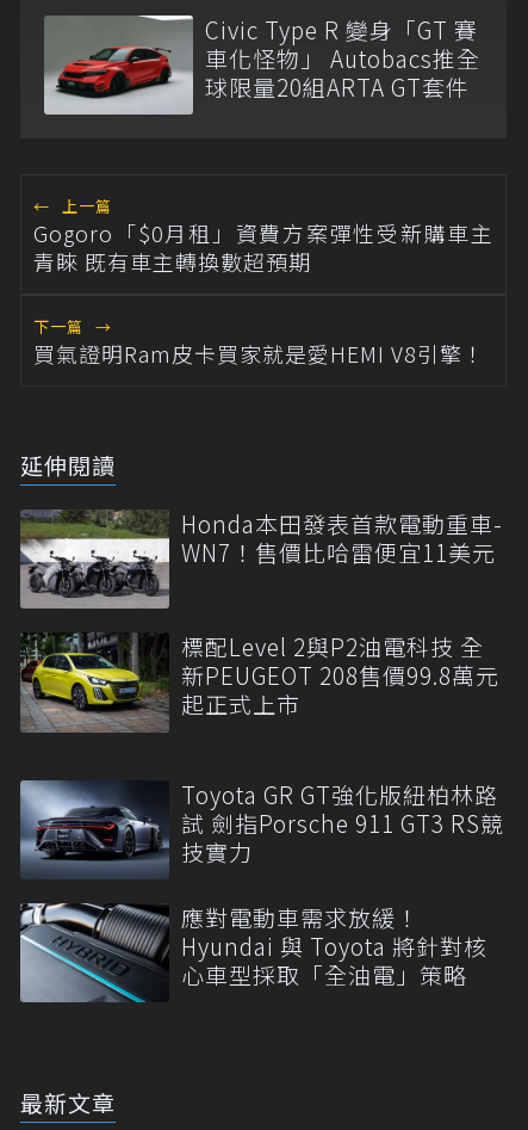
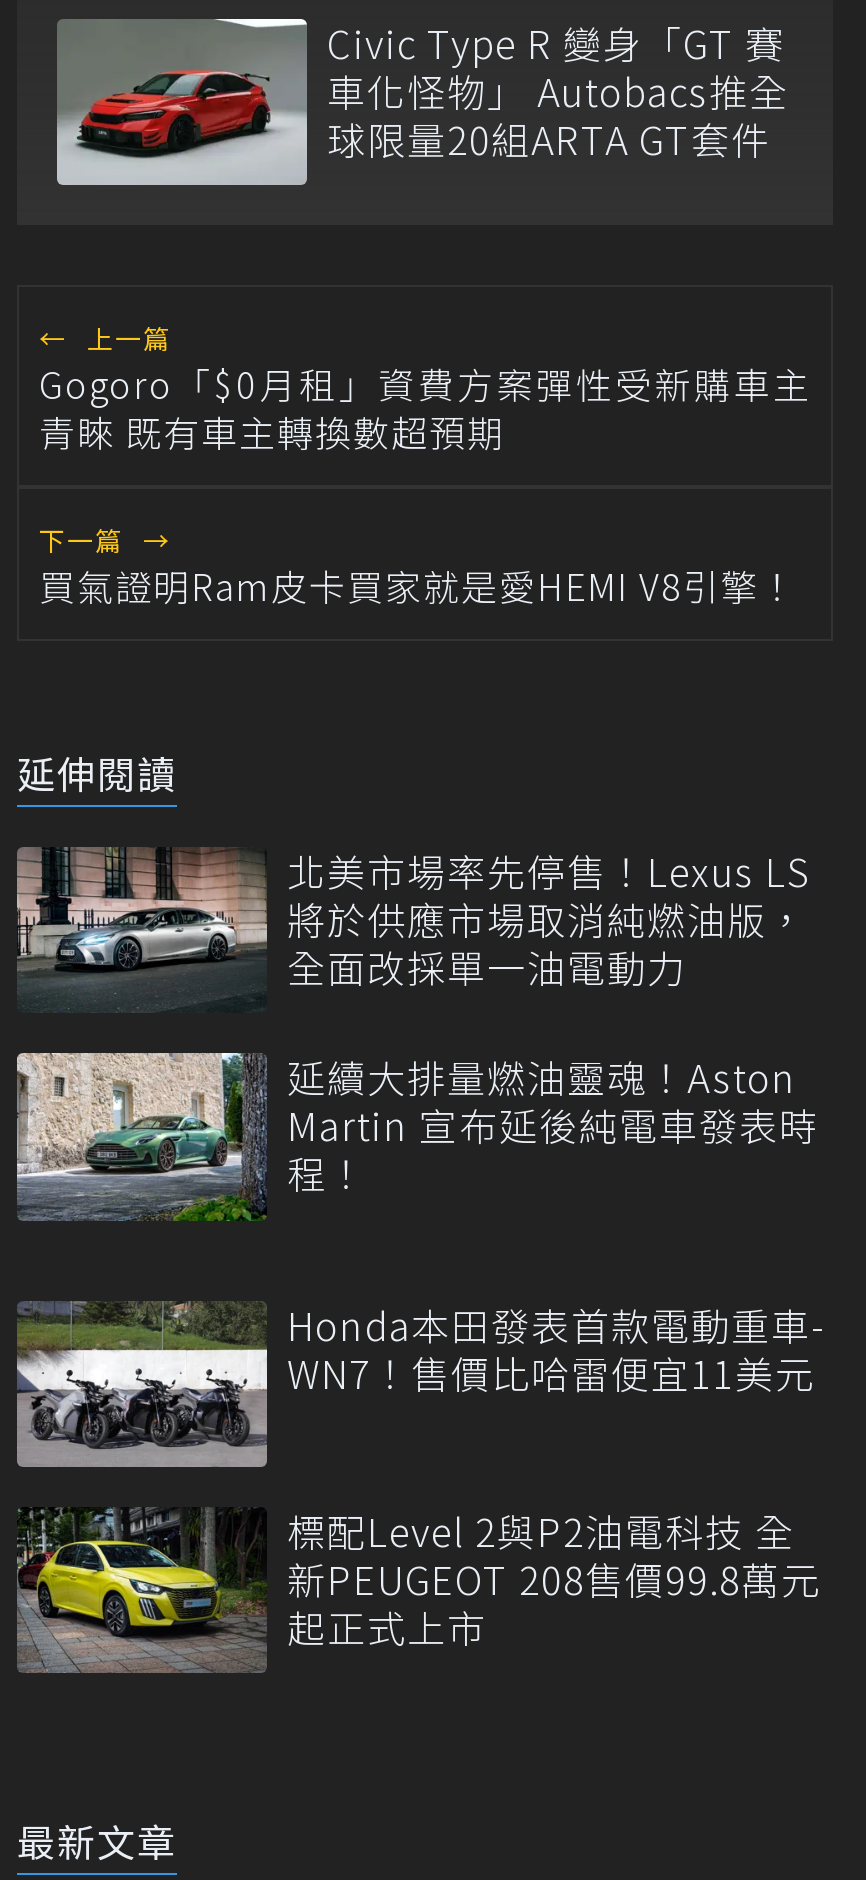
+ [image]
+ 北美市場率先停售！Lexus LS
+ 將於供應市場取消純燃油版，
+ 全面改採單一油電動力
+ 延續大排量燃油靈魂！Aston
+ Martin 宣布延後純電車發表時
+ 程！

+ [image]

moved down: [image] | Honda本田發表首款電動重車- | WN7！售價比哈雷便宜11美元 | 標配Level 2與P2油電科技 全 | 新PEUGEOT 208售價99.8萬元 | 起正式上市

- [image]
- Toyota GR GT強化版紐柏林路
- 試 劍指Porsche 911 GT3 RS競
- 技實力
- 應對電動車需求放緩！
- Hyundai 與 Toyota 將針對核
- 心車型採取「全油電」策略

- [image]
